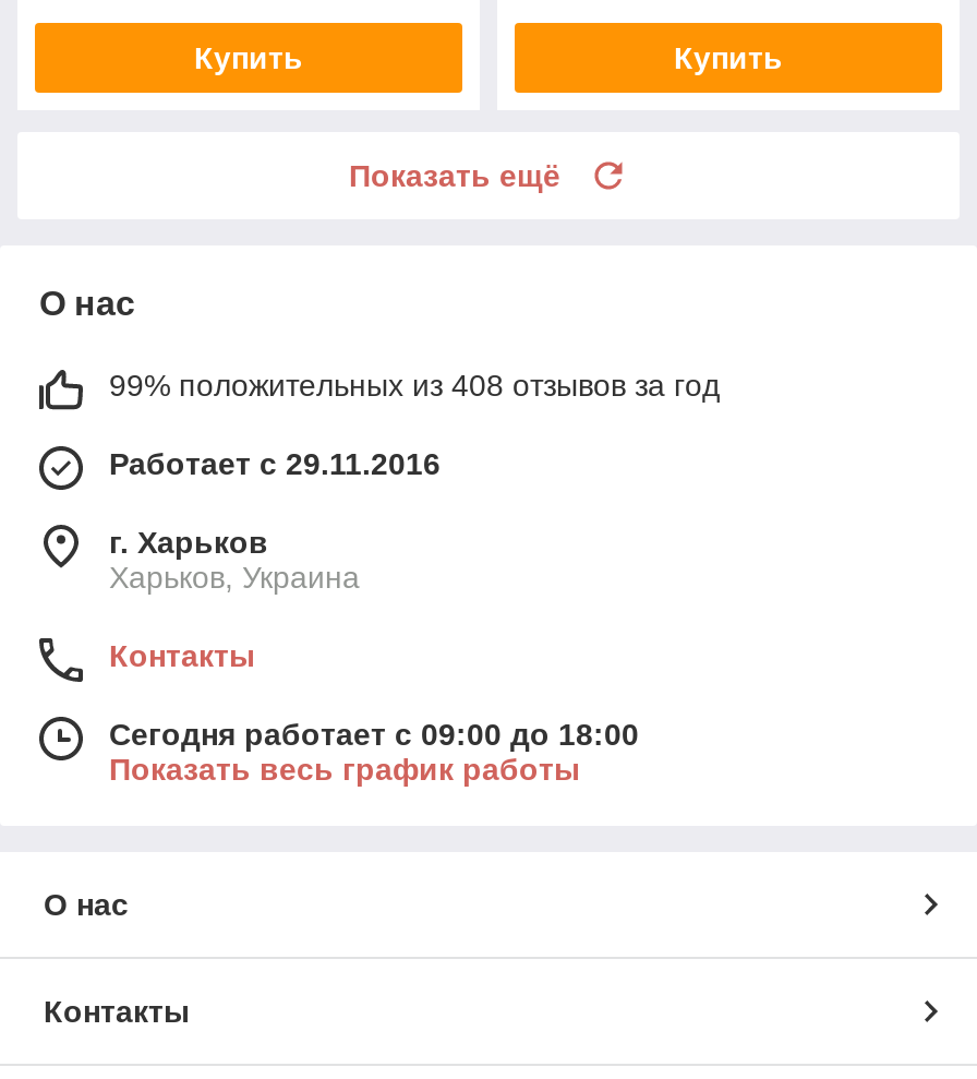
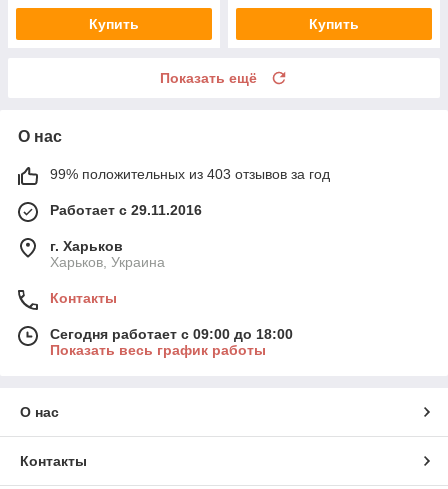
- 99% положительных из 408 отзывов за год
+ 99% положительных из 403 отзывов за год
